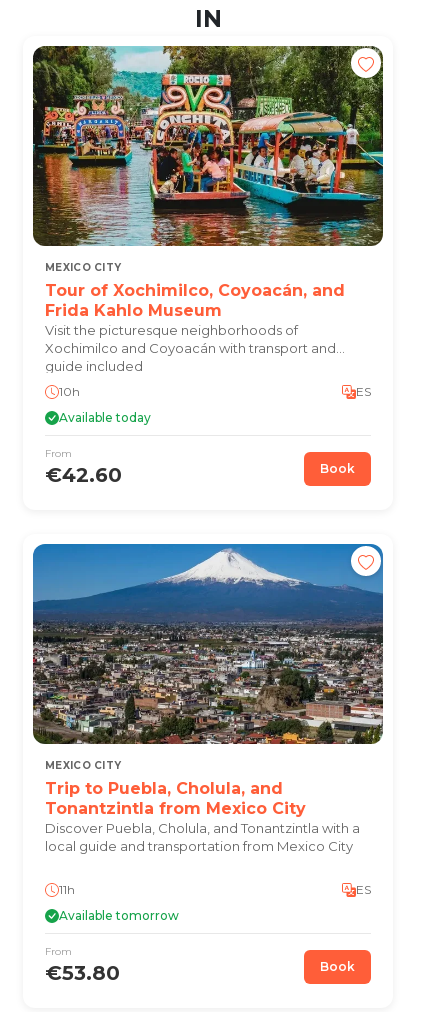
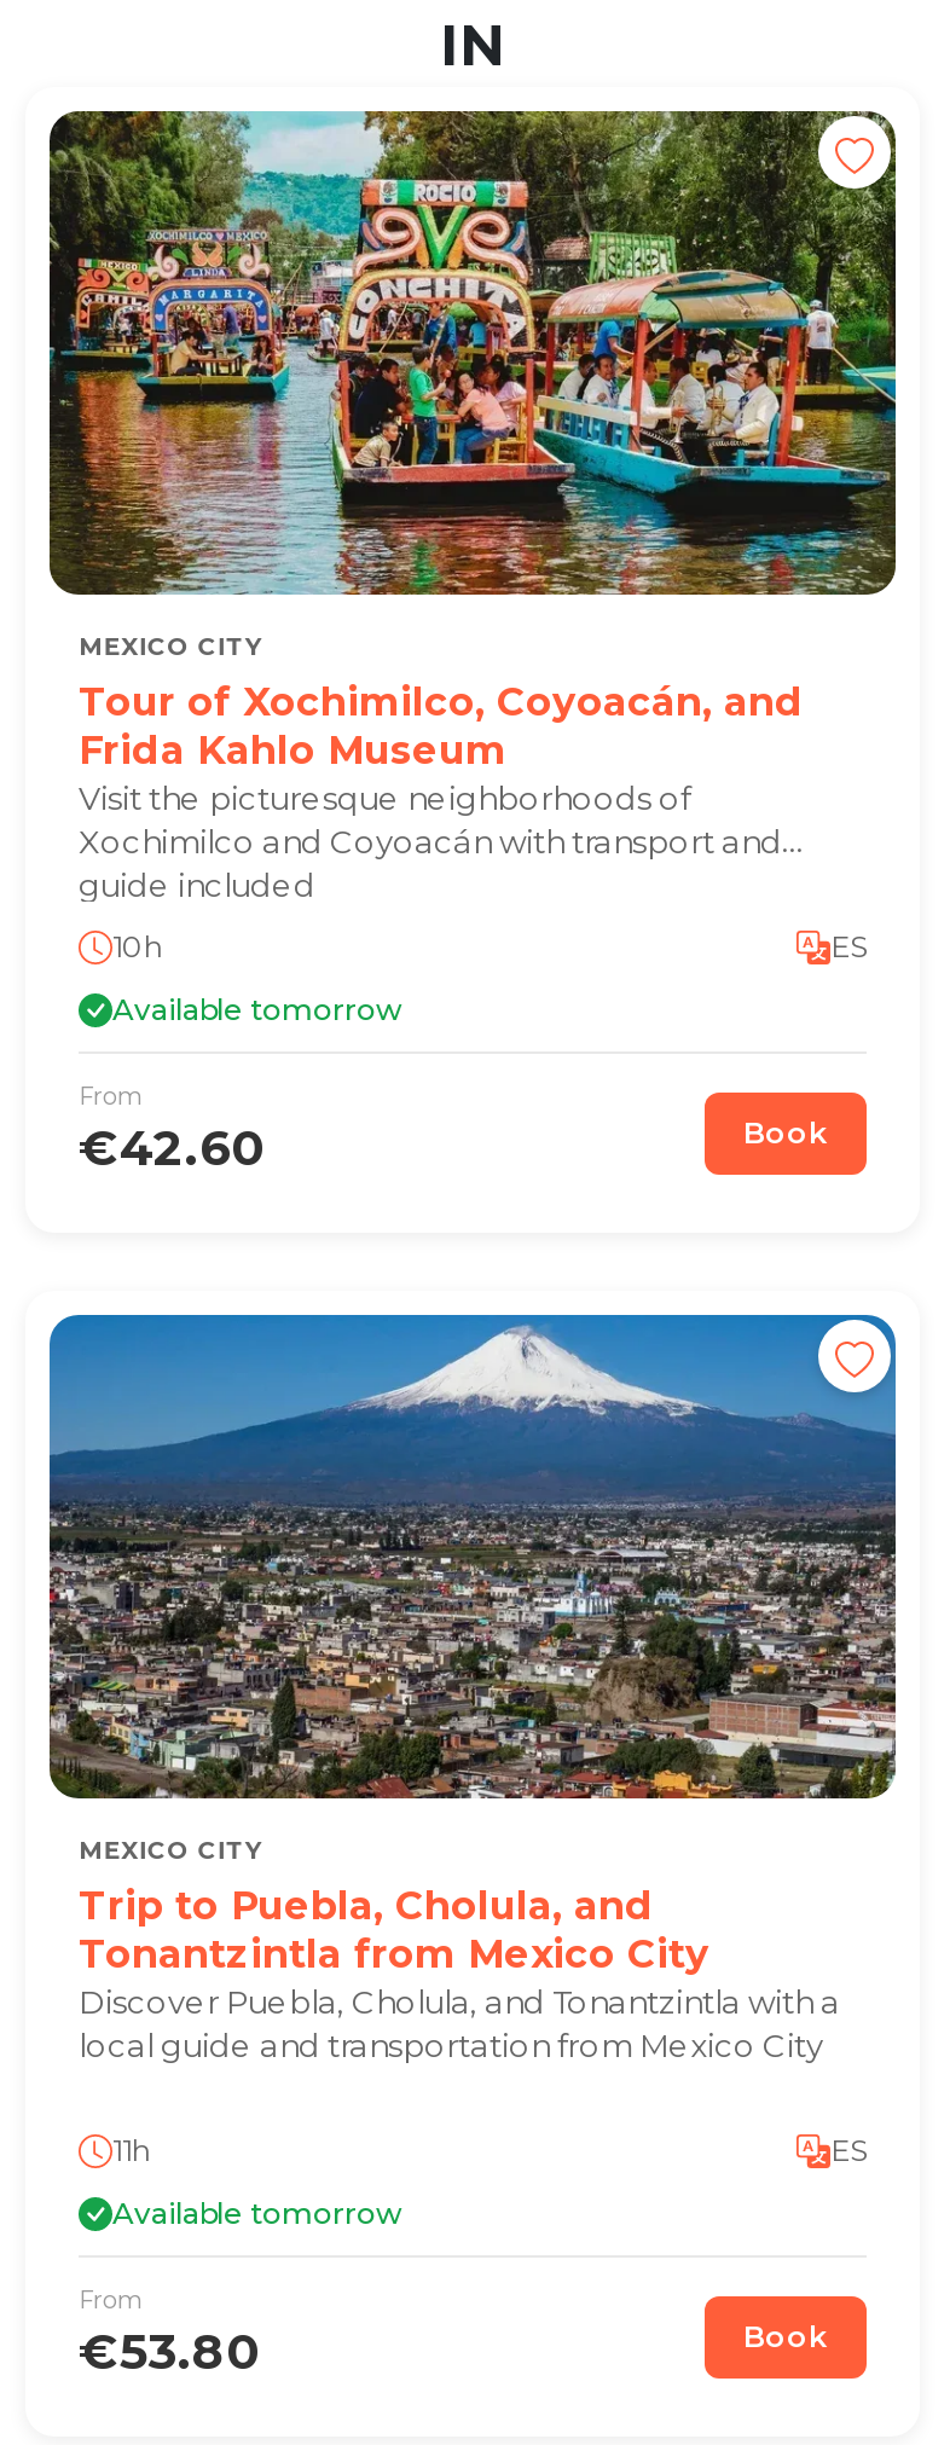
- Available today
+ Available tomorrow
